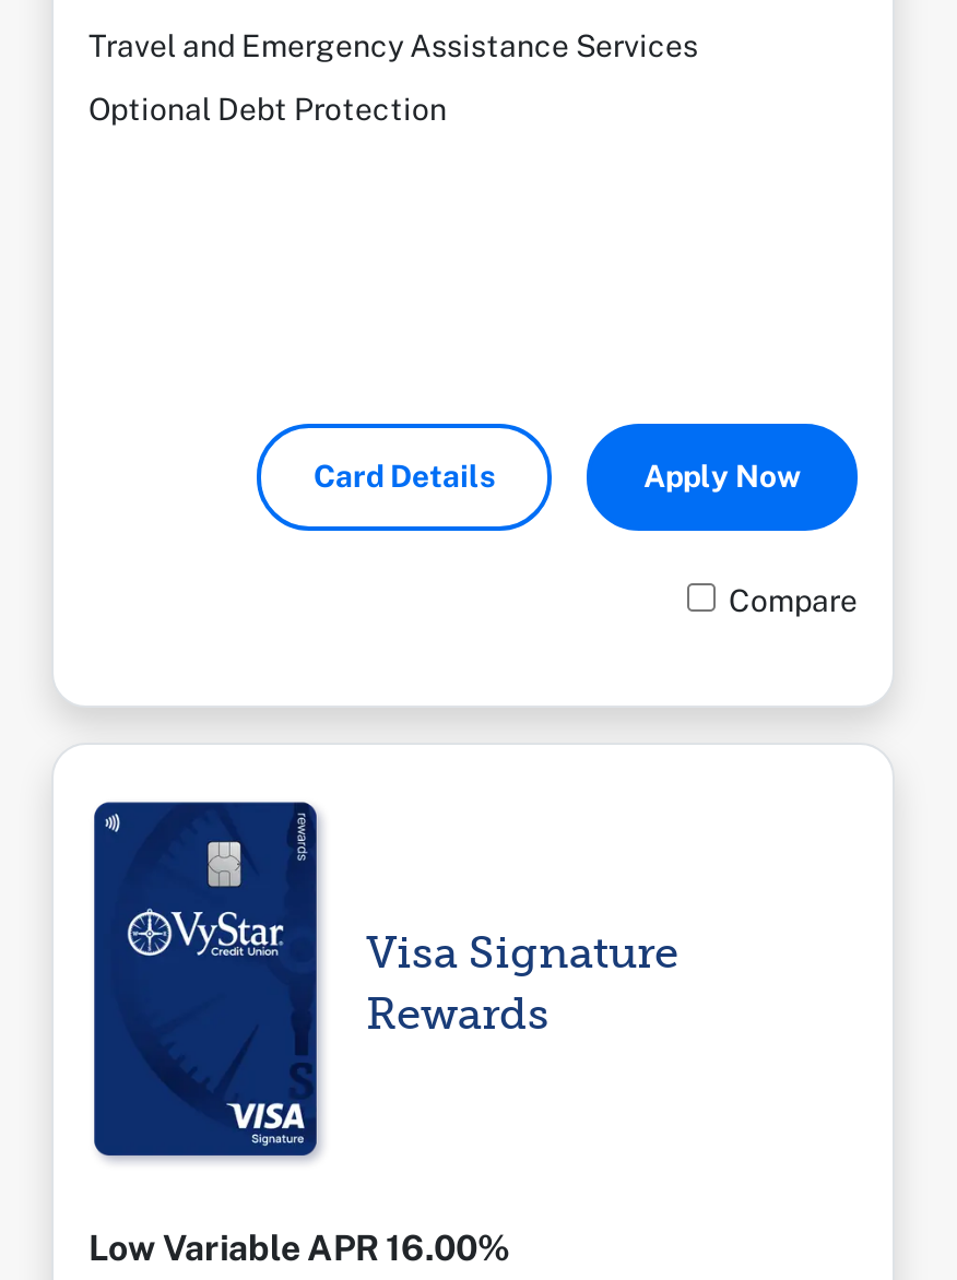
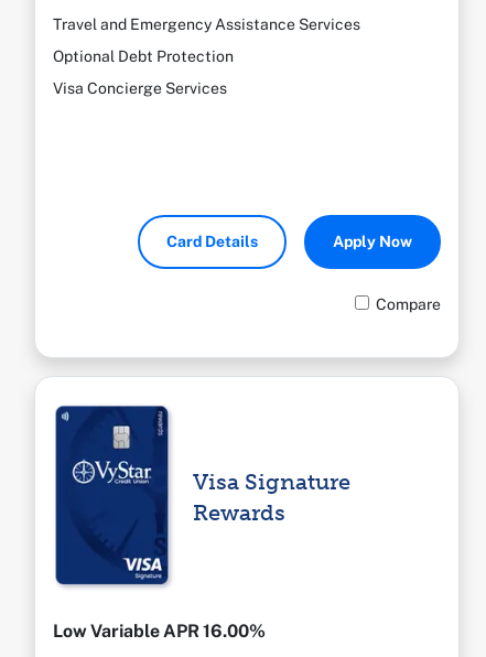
+ Visa Concierge Services
